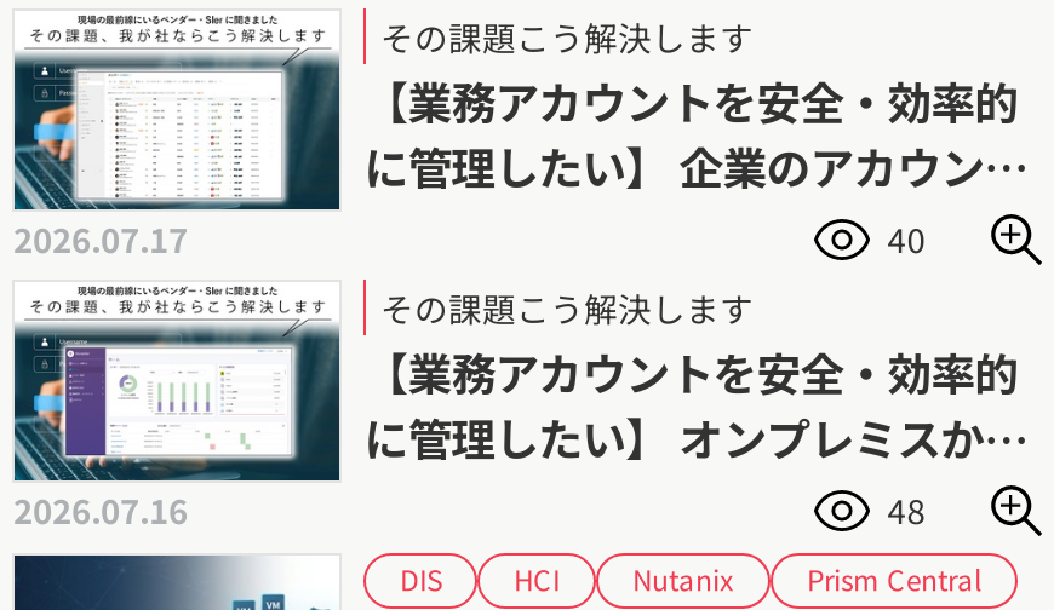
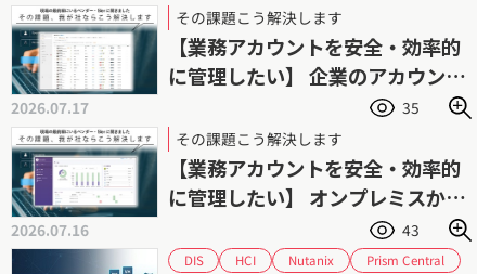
- 40
+ 35

- 48
+ 43
